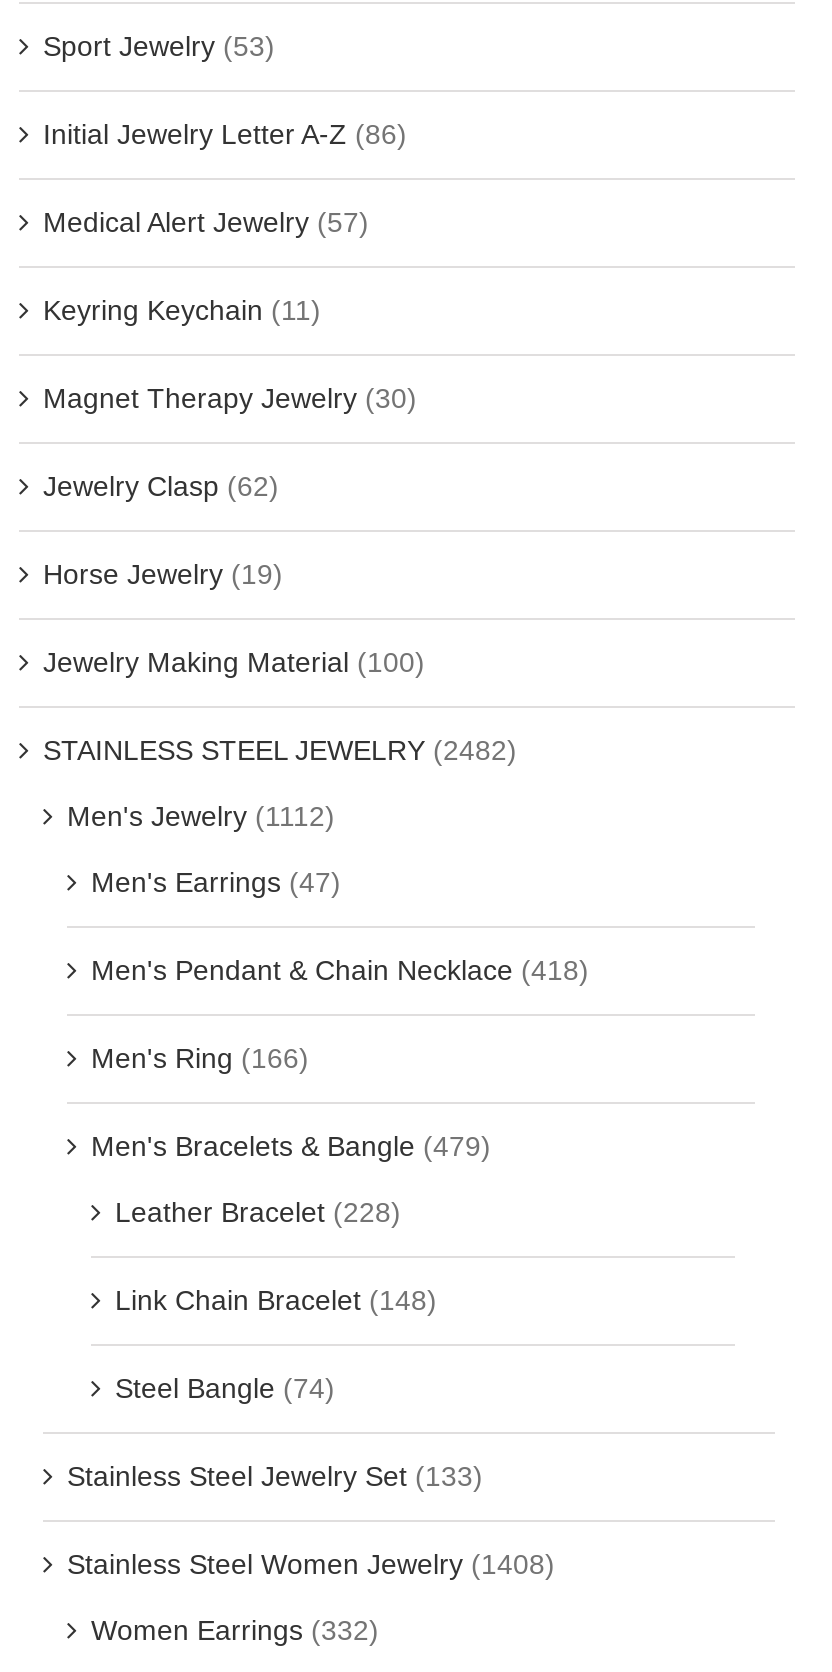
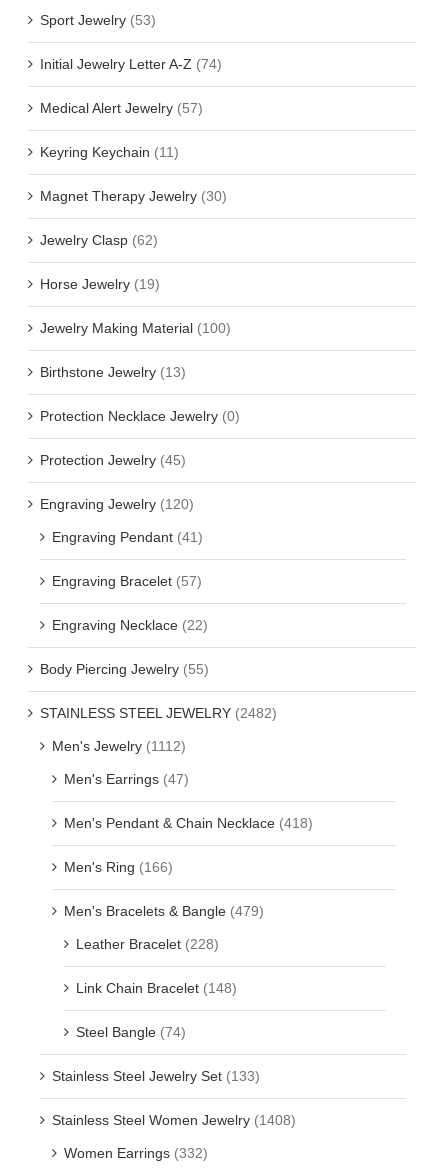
- Initial Jewelry Letter A-Z (86)
+ Initial Jewelry Letter A-Z (74)

+ Birthstone Jewelry (13)
+ Protection Necklace Jewelry (0)
+ Protection Jewelry (45)
+ Engraving Jewelry (120)
+ Engraving Pendant (41)
+ Engraving Bracelet (57)
+ Engraving Necklace (22)
+ Body Piercing Jewelry (55)
